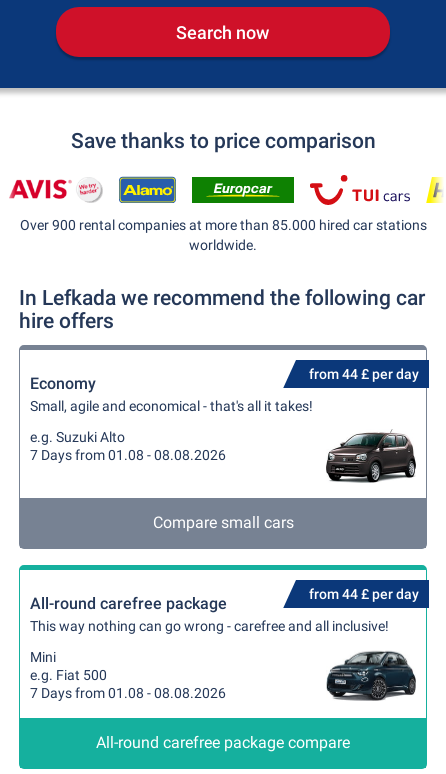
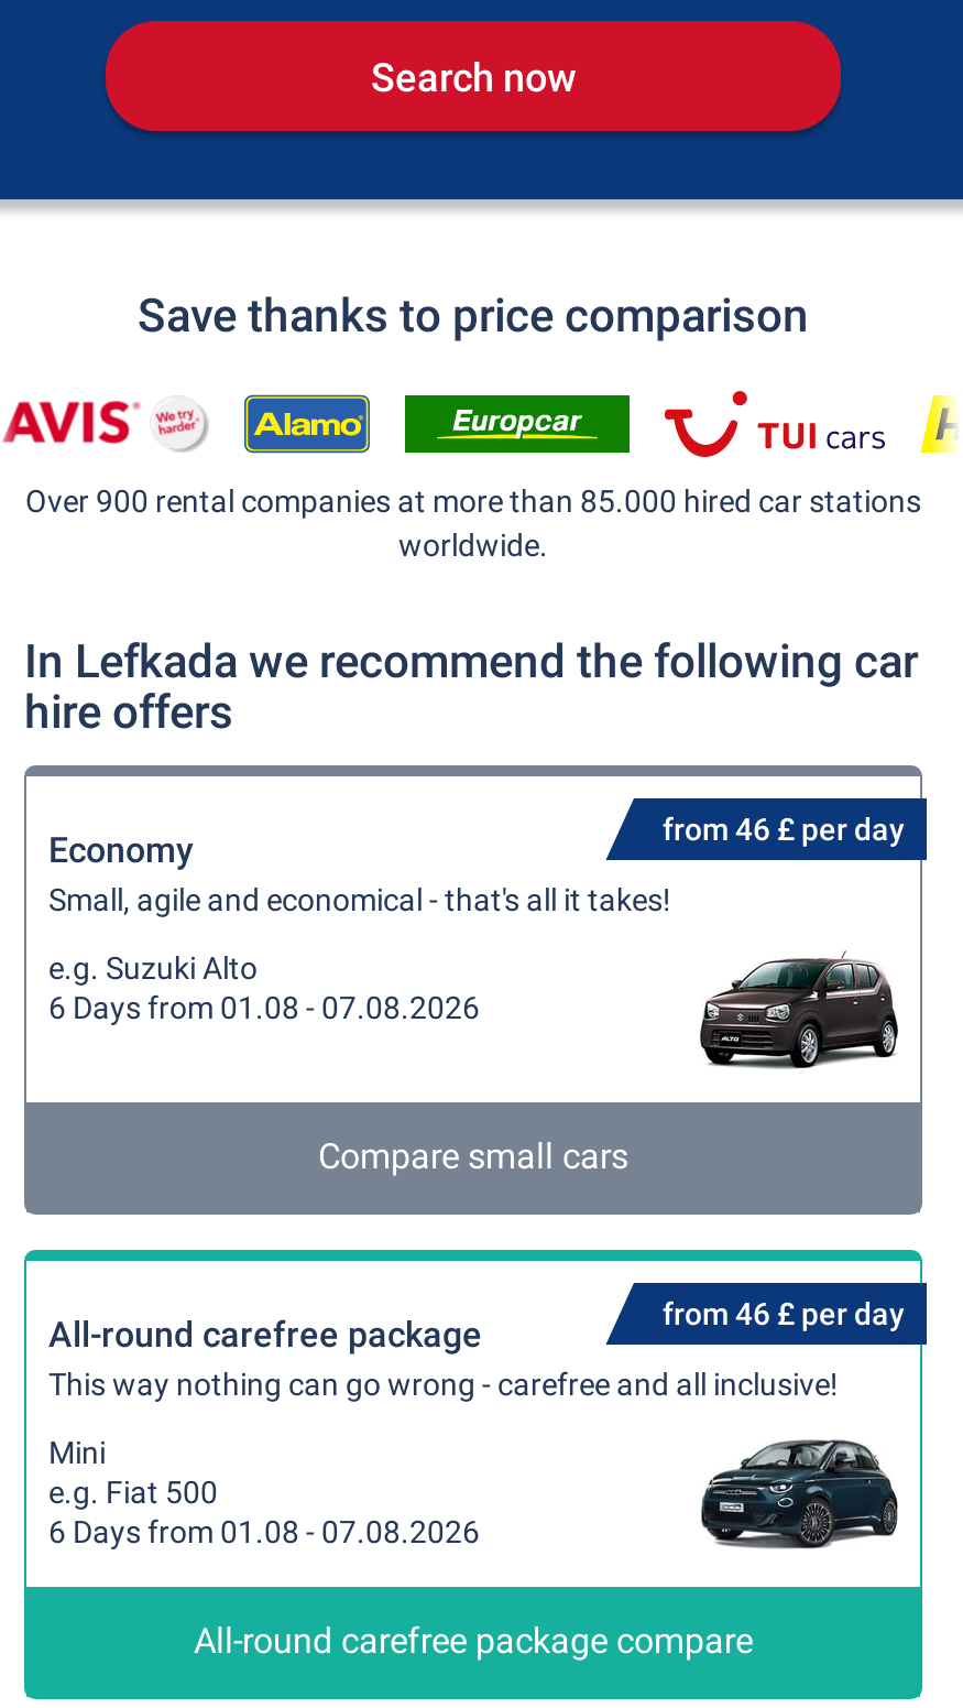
- from 44 £ per day
+ from 46 £ per day

- 7 Days from 01.08 - 08.08.2026
+ 6 Days from 01.08 - 07.08.2026

- from 44 £ per day
+ from 46 £ per day

- 7 Days from 01.08 - 08.08.2026
+ 6 Days from 01.08 - 07.08.2026
